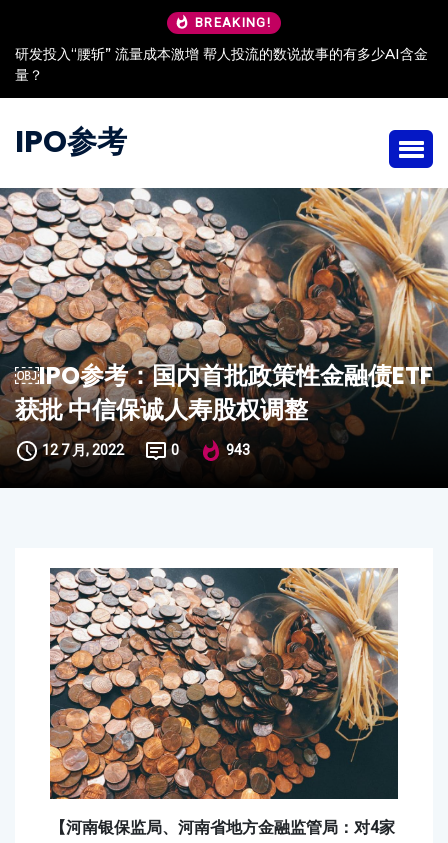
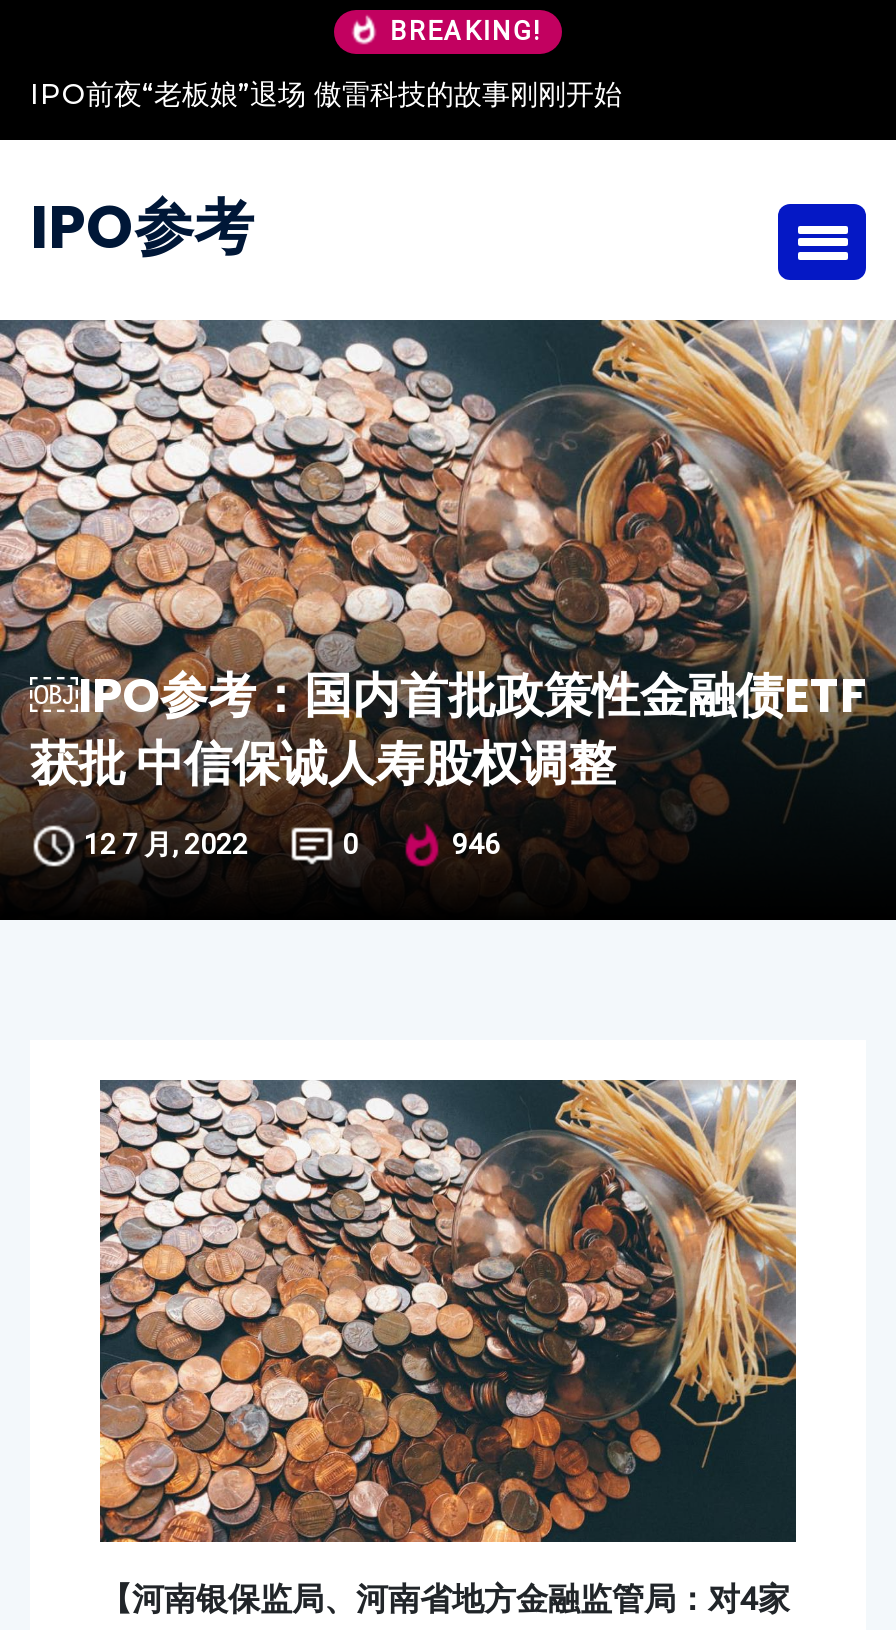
- 研发投入“腰斩” 流量成本激增 帮人投流的数说故事的有多少AI含金
- 量？
+ IPO前夜“老板娘”退场 傲雷科技的故事刚刚开始

- 943
+ 946
